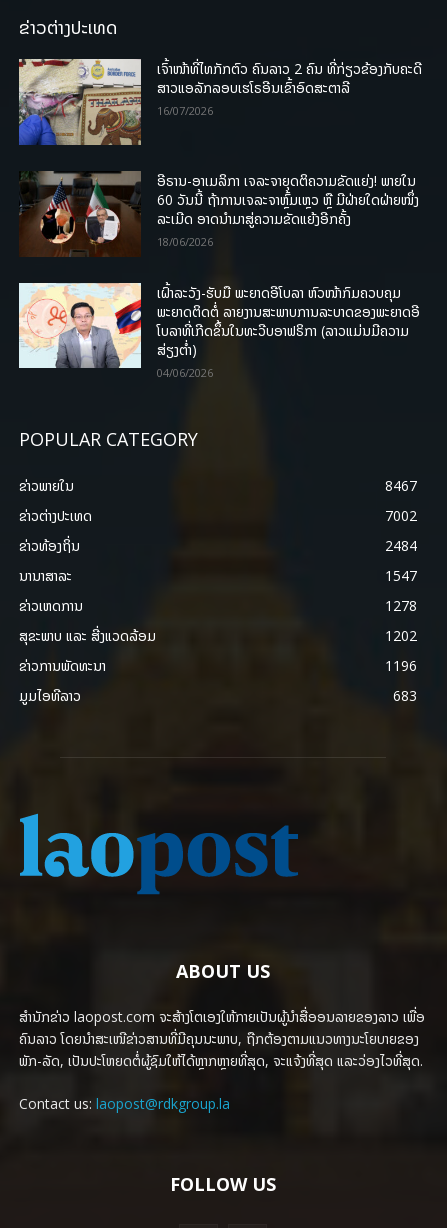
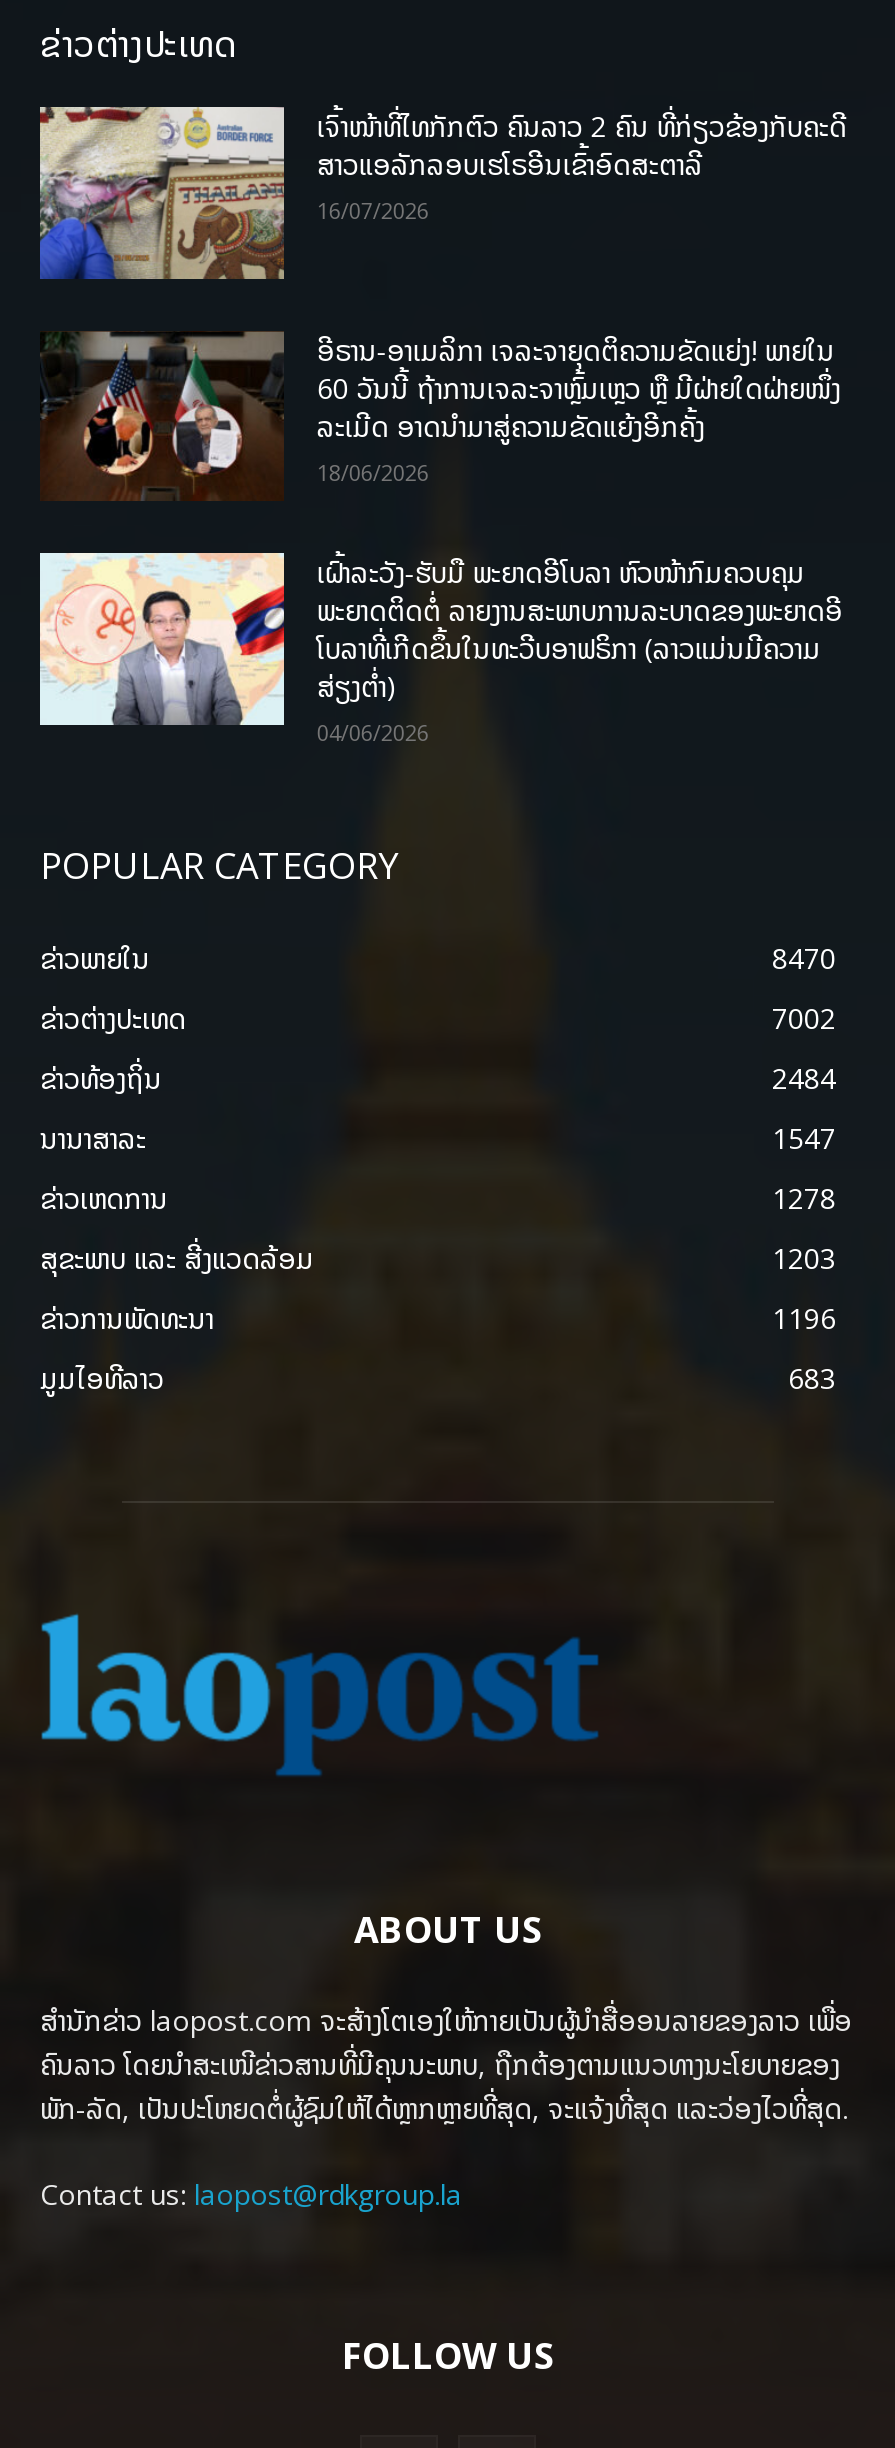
- 8467
+ 8470

- 1202
+ 1203
